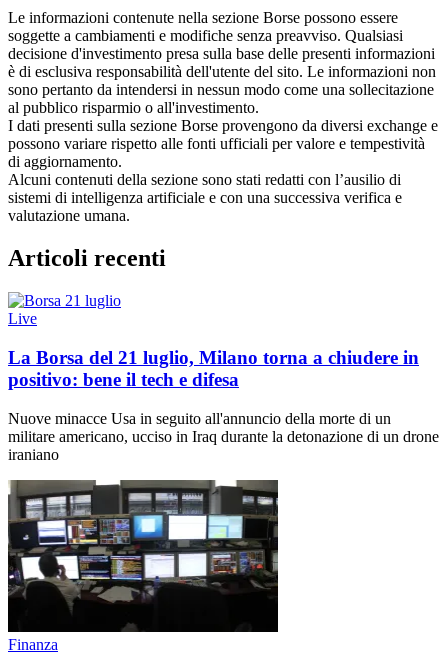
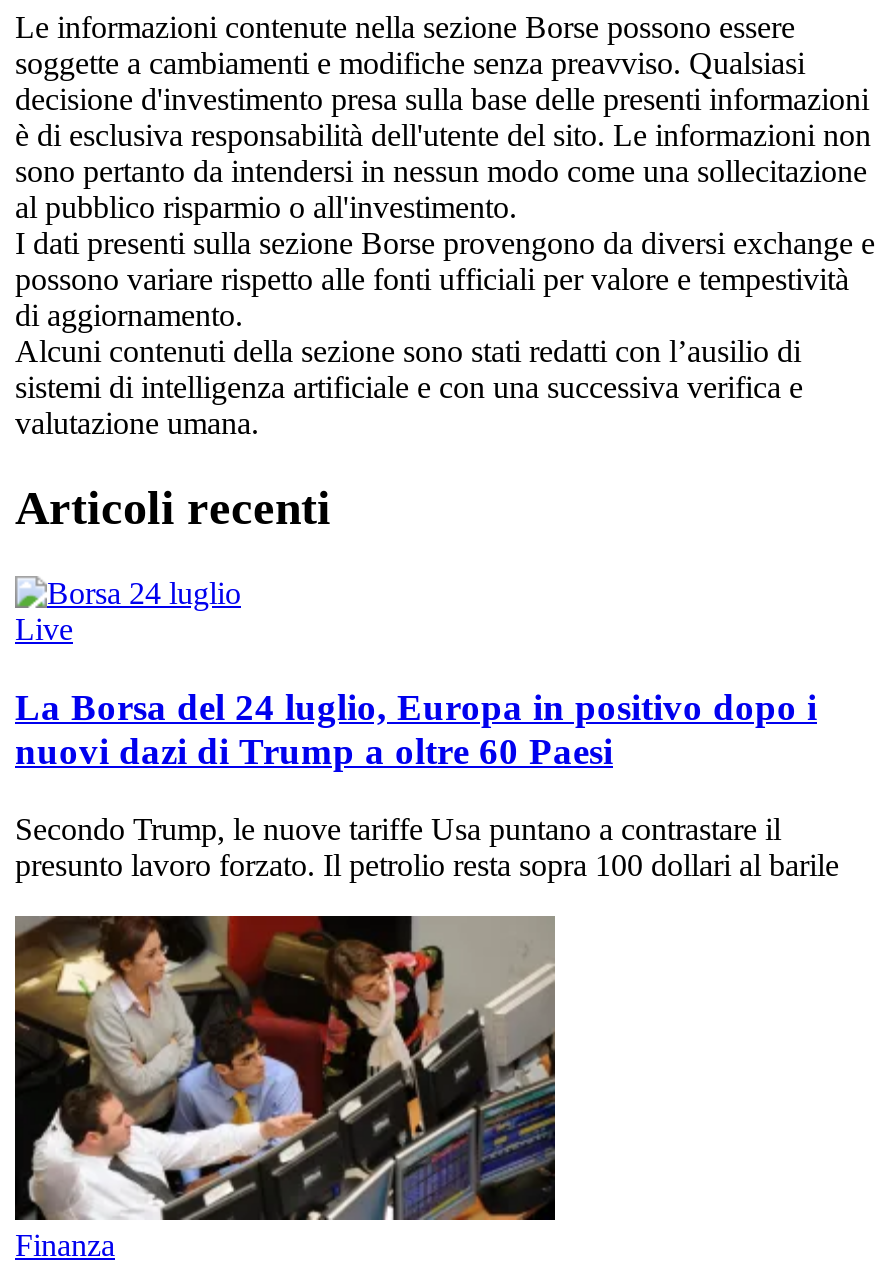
- La Borsa del 21 luglio, Milano torna a chiudere in
- positivo: bene il tech e difesa
+ La Borsa del 24 luglio, Europa in positivo dopo i
+ nuovi dazi di Trump a oltre 60 Paesi

- Nuove minacce Usa in seguito all'annuncio della morte di un
- militare americano, ucciso in Iraq durante la detonazione di un drone
- iraniano
+ Secondo Trump, le nuove tariffe Usa puntano a contrastare il
+ presunto lavoro forzato. Il petrolio resta sopra 100 dollari al barile

- [image]
+ [image]
